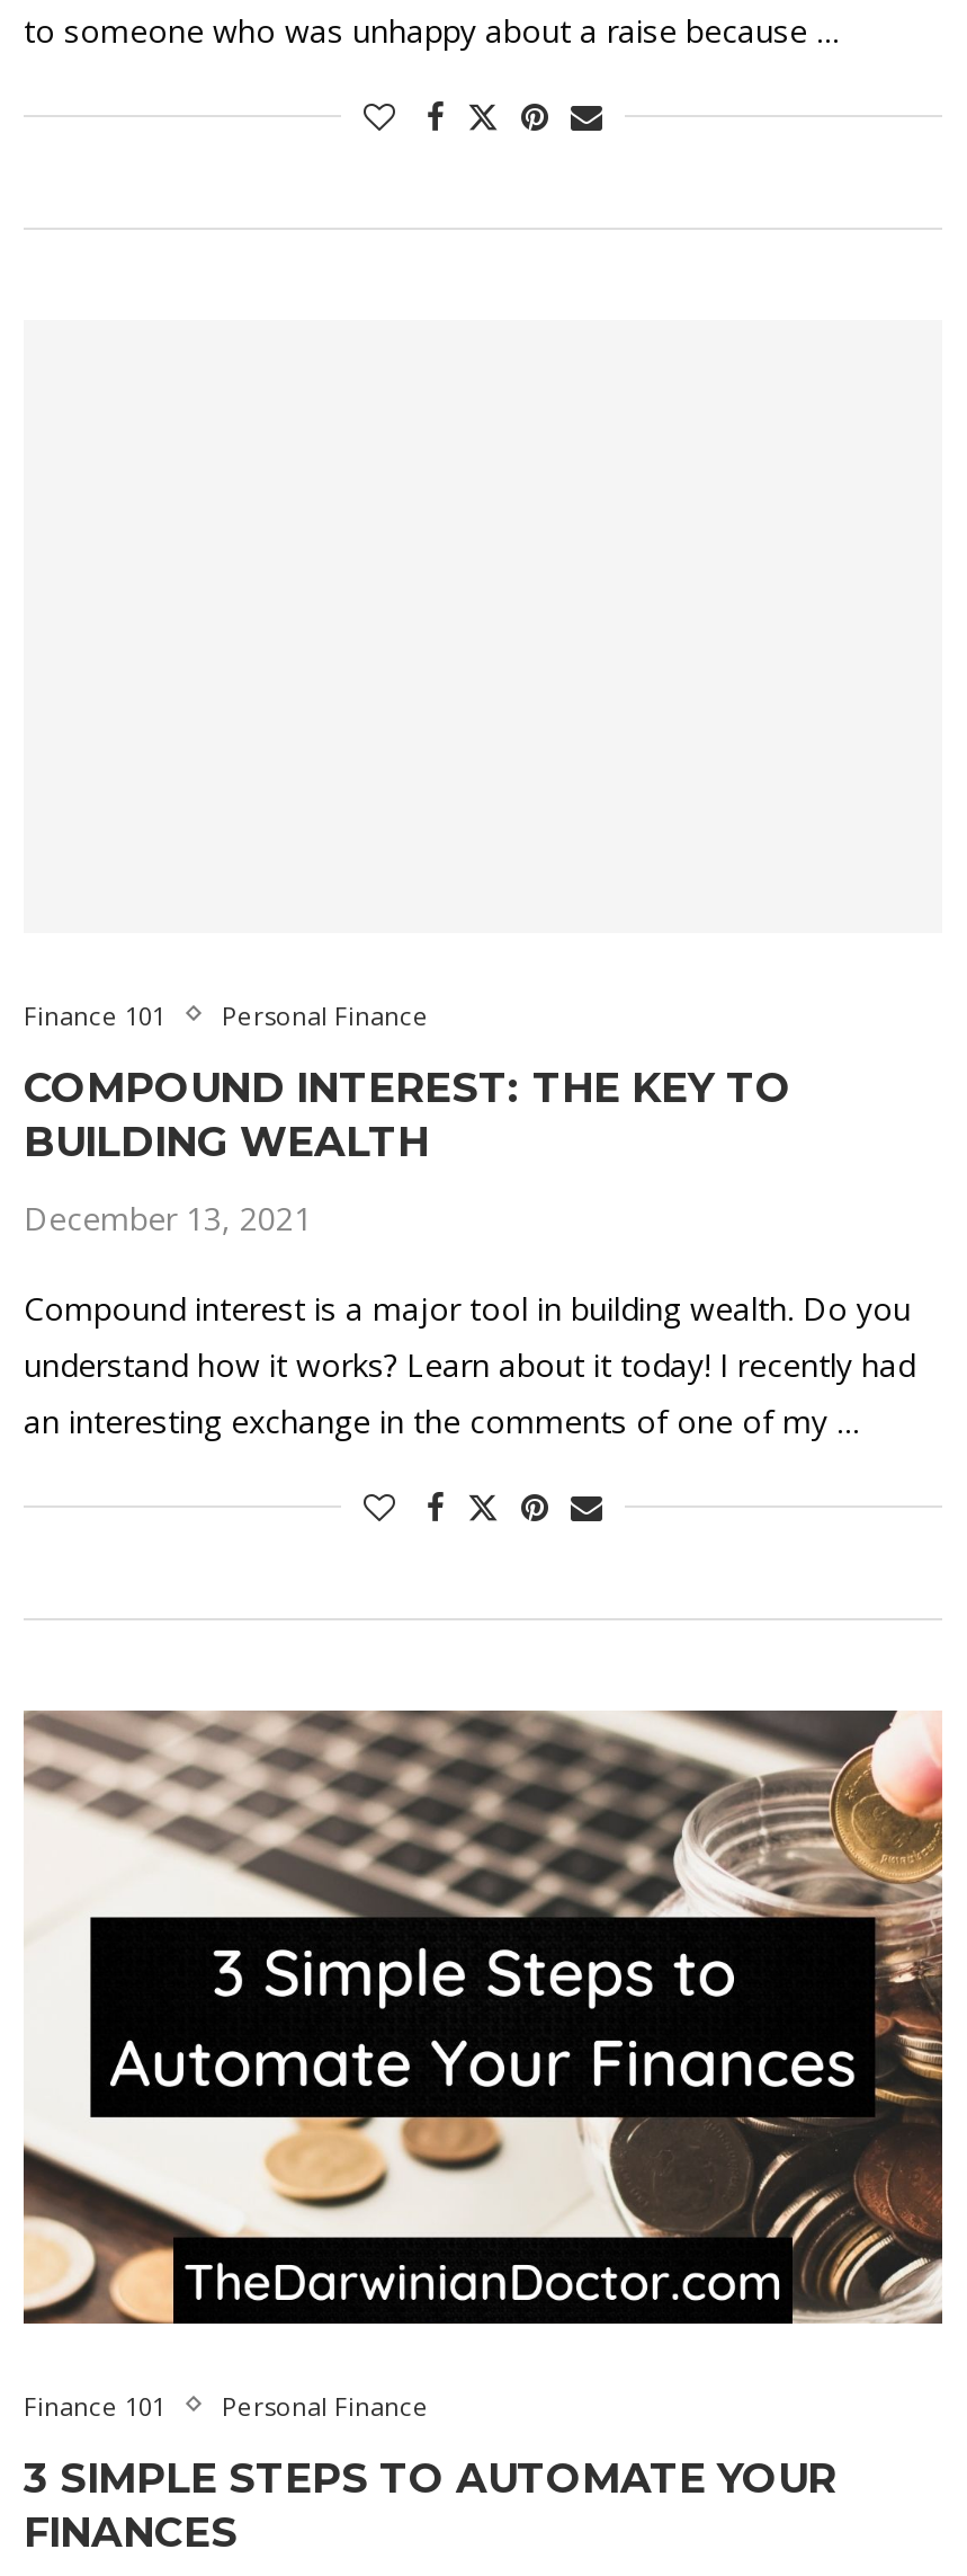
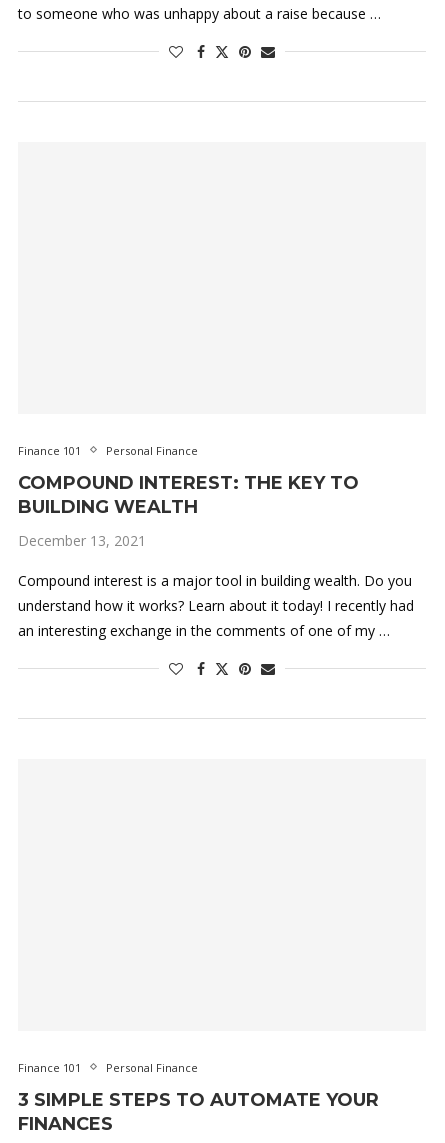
- [image]
